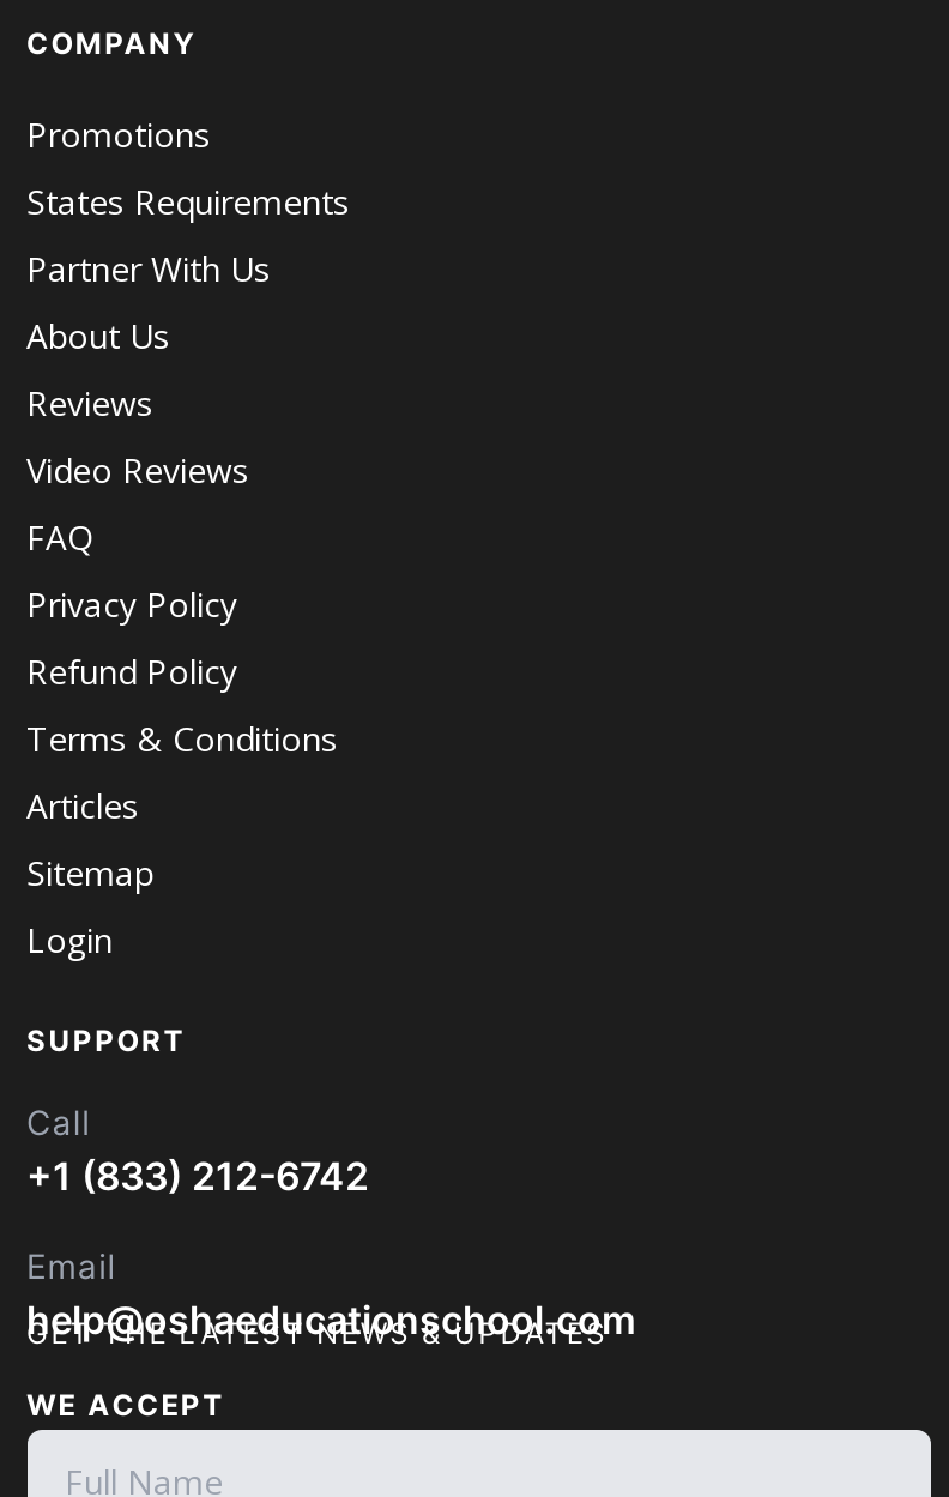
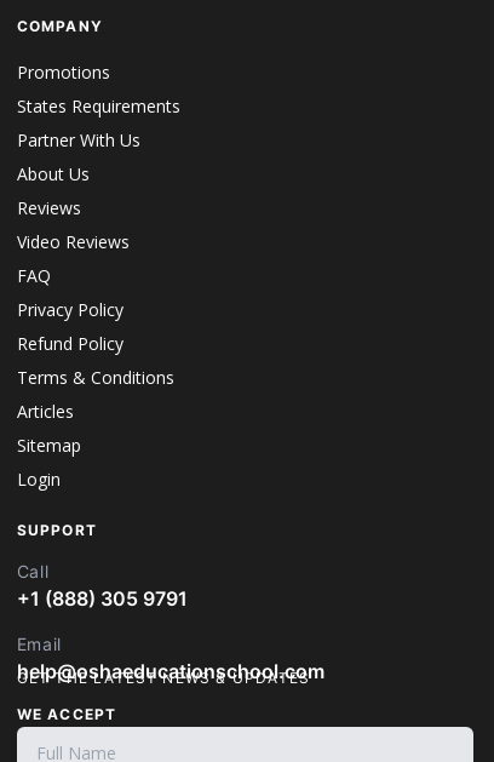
- +1 (833) 212-6742
+ +1 (888) 305 9791
